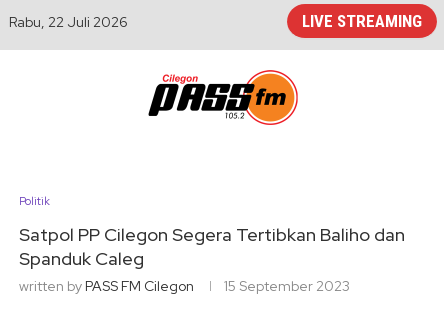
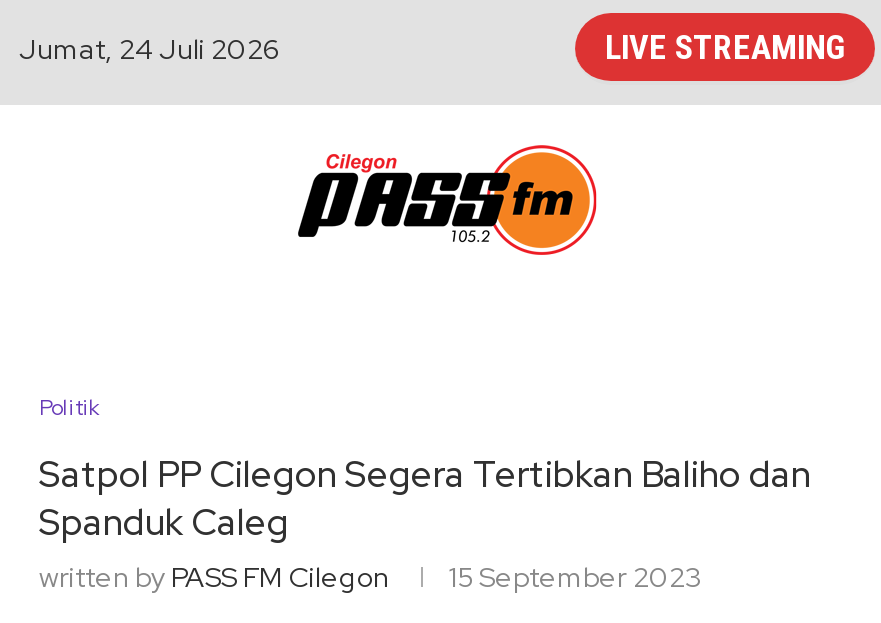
- Rabu, 22 Juli 2026
+ Jumat, 24 Juli 2026
